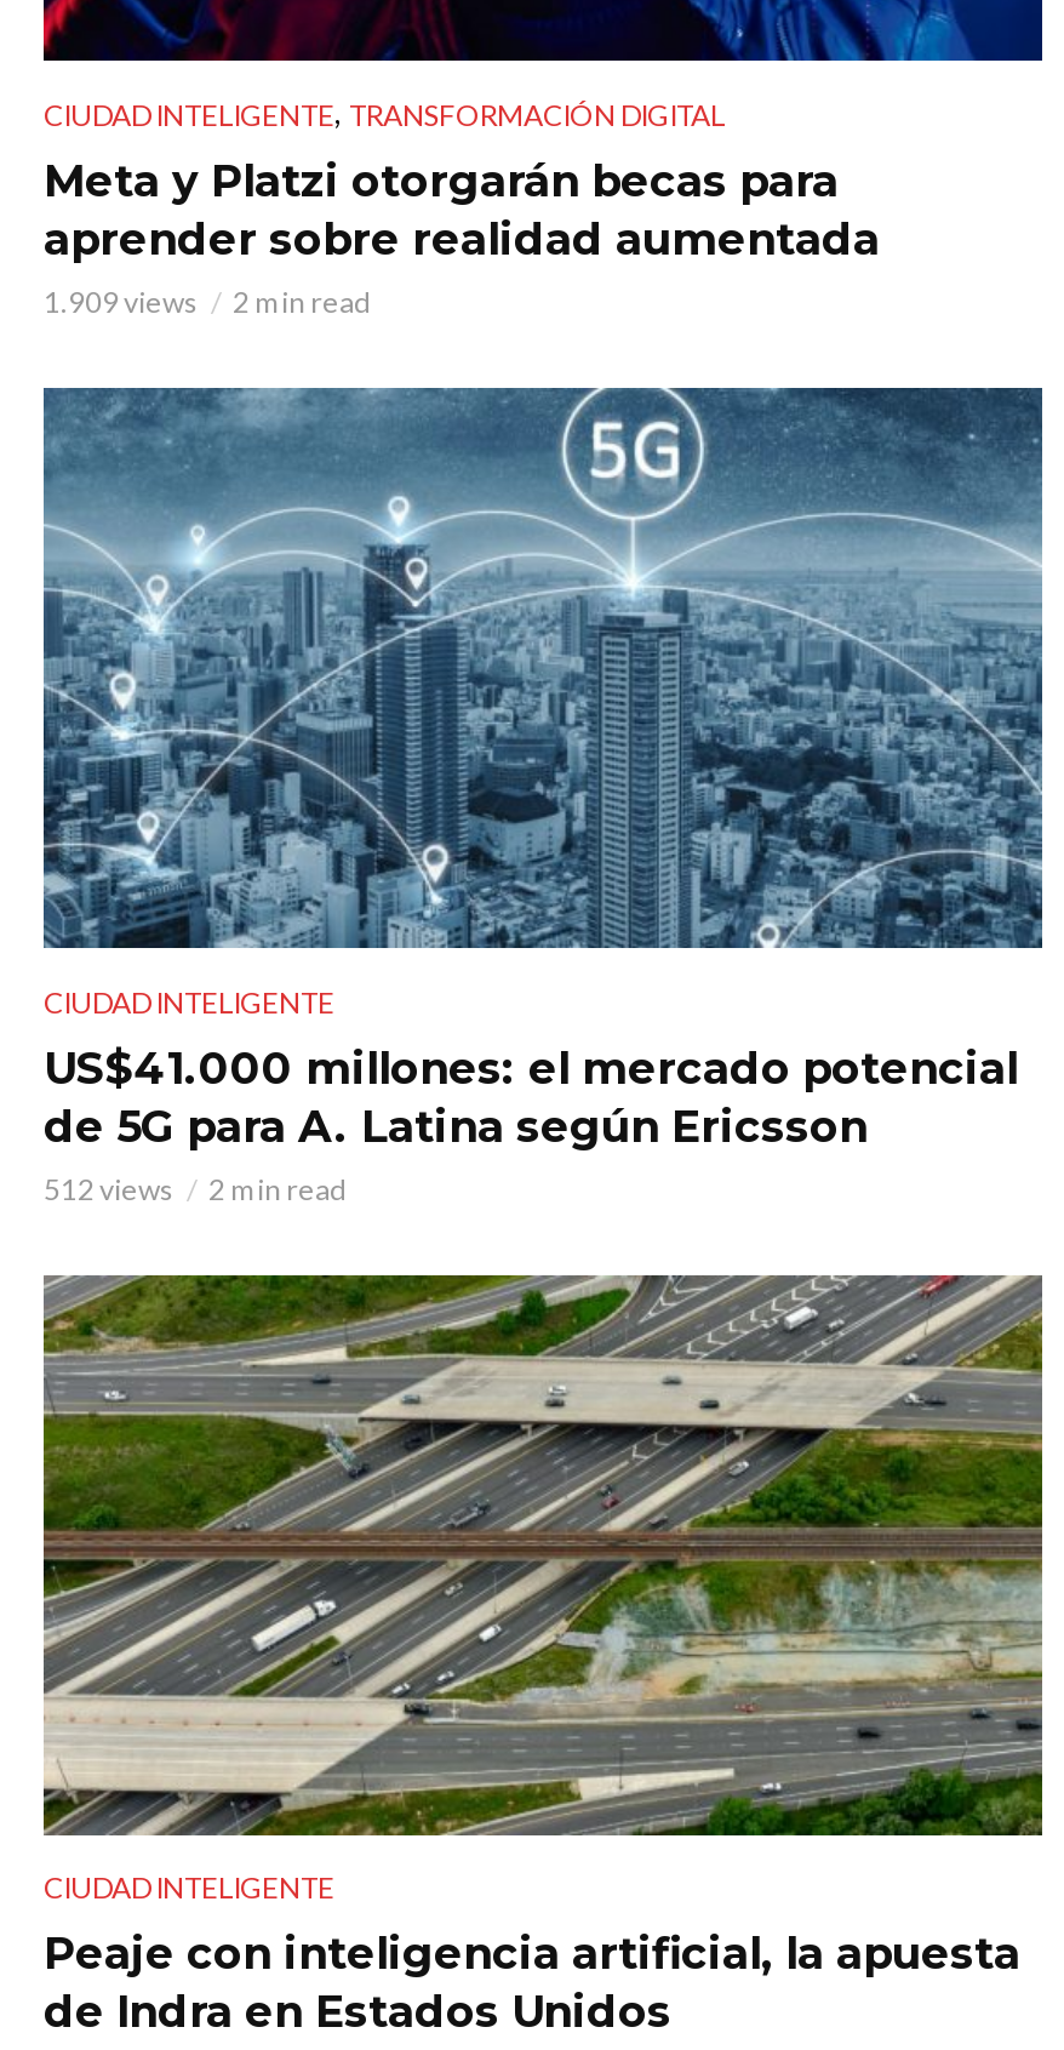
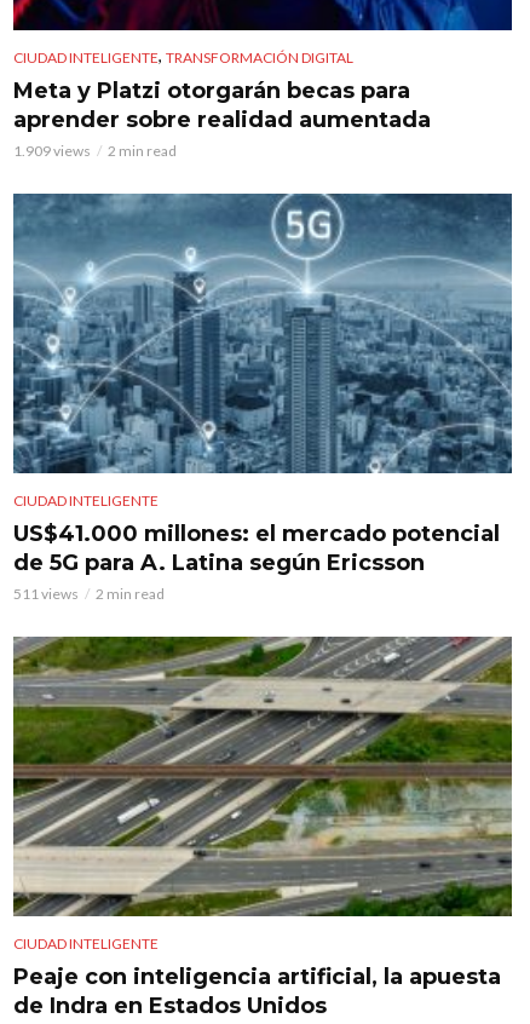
- 512 views 2 min read
+ 511 views 2 min read
